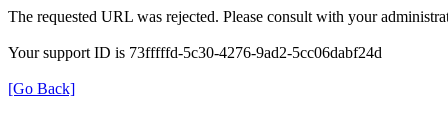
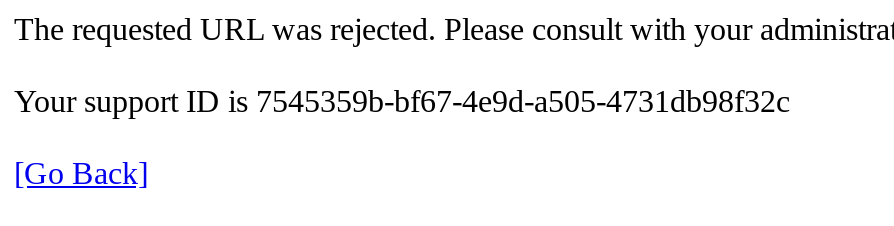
- Your support ID is 73fffffd-5c30-4276-9ad2-5cc06dabf24d
+ Your support ID is 7545359b-bf67-4e9d-a505-4731db98f32c
